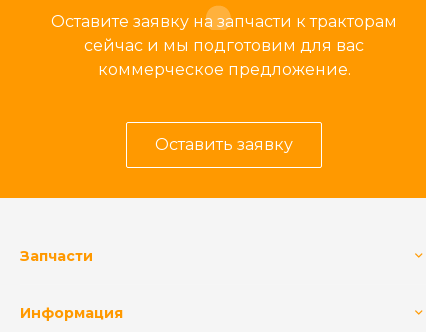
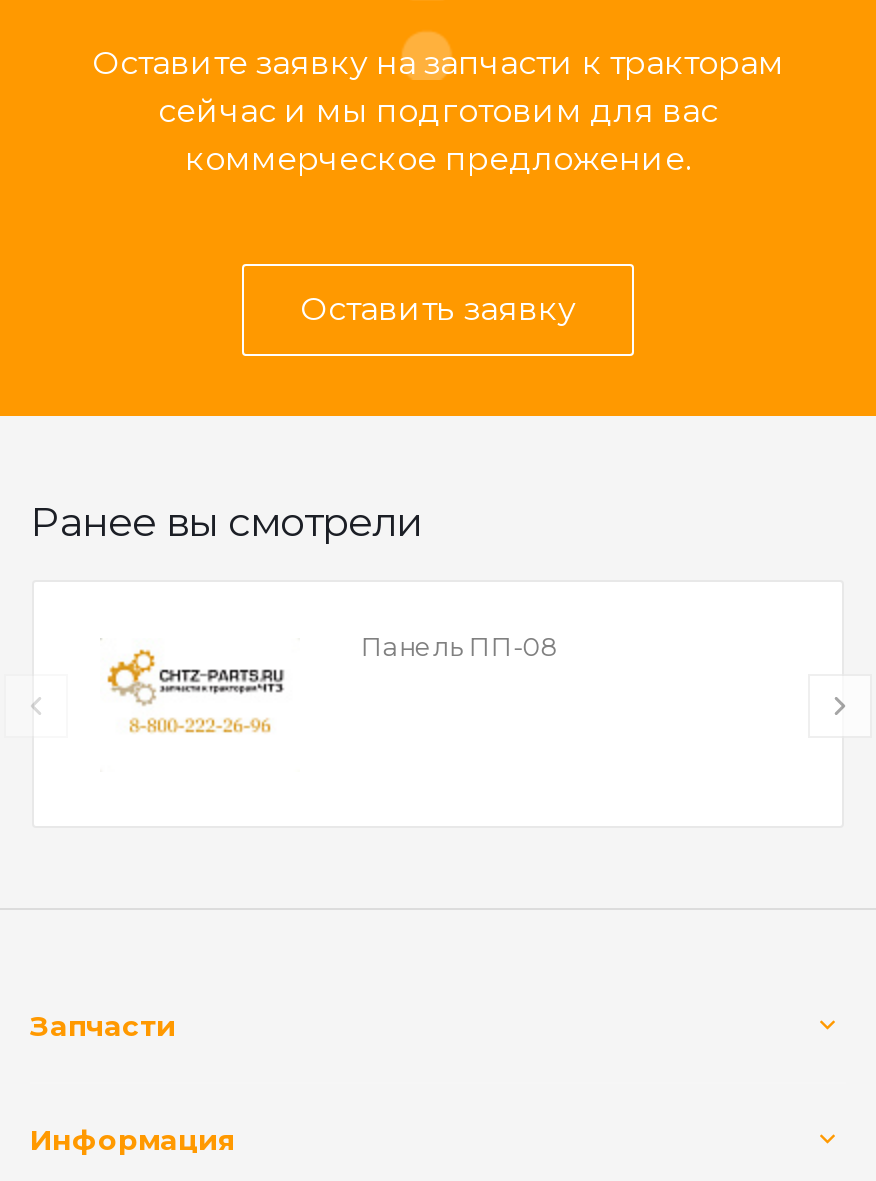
+ [image]
+ Ранее вы смотрели
+ Панель ПП-08
